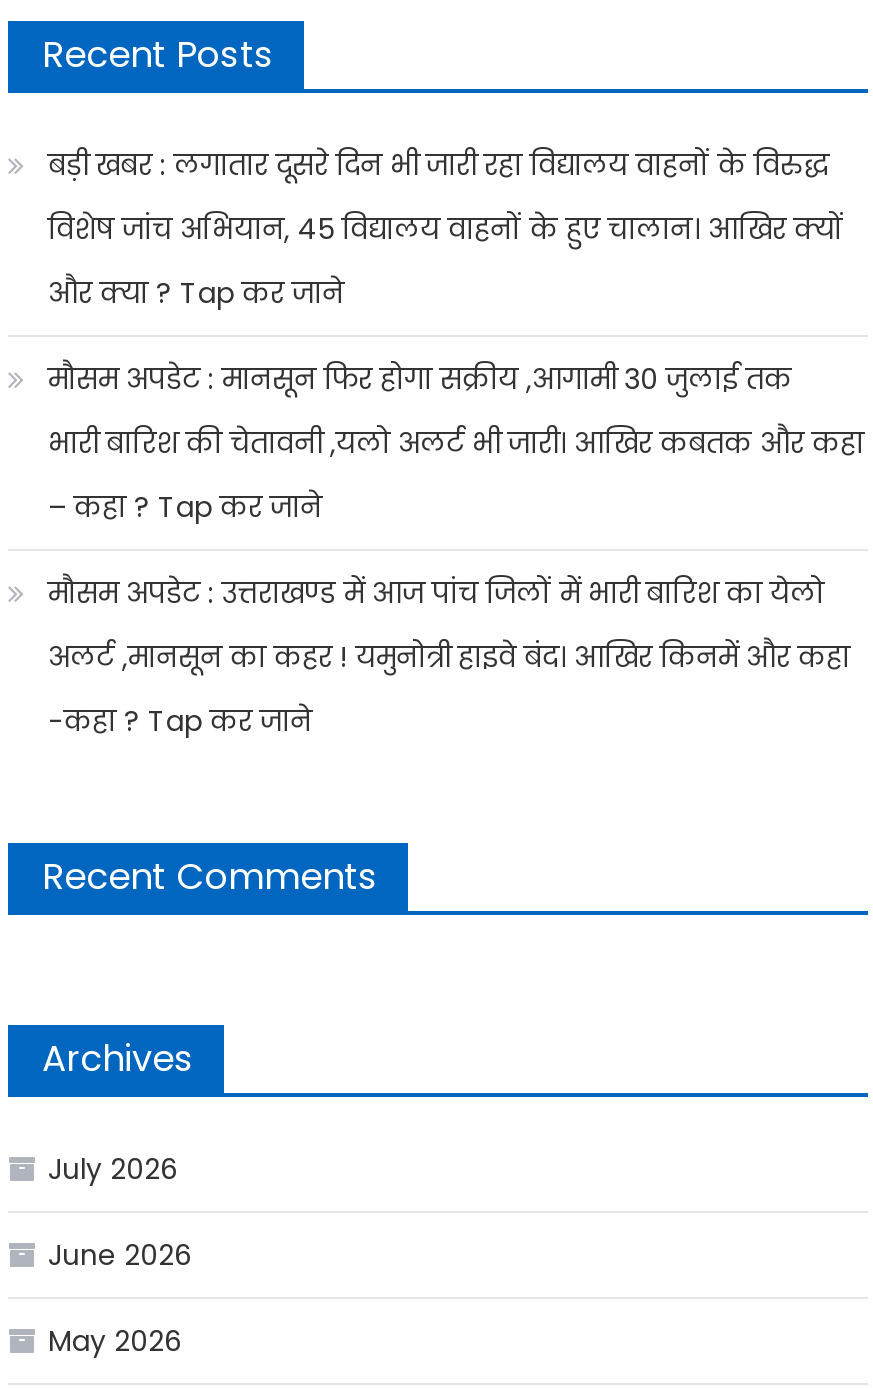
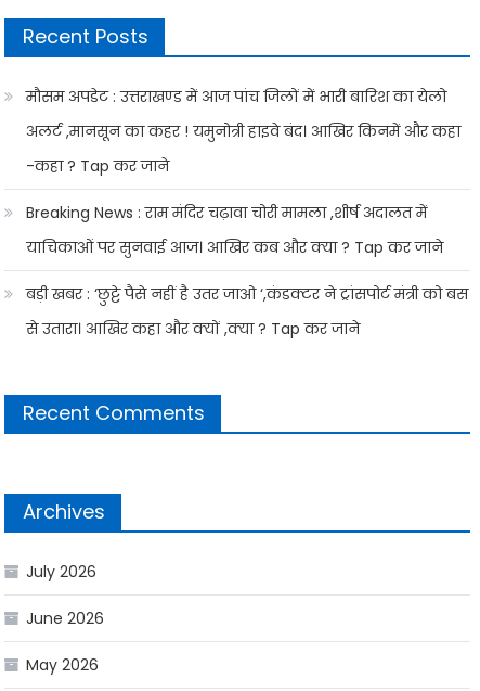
- बड़ी खबर : लगातार दूसरे दिन भी जारी रहा विद्यालय वाहनों के विरुद्ध
- विशेष जांच अभियान, 45 विद्यालय वाहनों के हुए चालान। आखिर क्यों
- और क्या ? Tap कर जाने
- मौसम अपडेट : मानसून फिर होगा सक्रीय ,आगामी 30 जुलाई तक
- भारी बारिश की चेतावनी ,यलो अलर्ट भी जारी। आखिर कबतक और कहा
- – कहा ? Tap कर जाने

moved up: मौसम अपडेट : उत्तराखण्ड में आज पांच जिलों में भारी बारिश का येलो | अलर्ट ,मानसून का कहर ! यमुनोत्री हाइवे बंद। आखिर किनमें और कहा | -कहा ? Tap कर जाने

+ Breaking News : राम मंदिर चढ़ावा चोरी मामला ,शीर्ष अदालत में
+ याचिकाओं पर सुनवाई आज। आखिर कब और क्या ? Tap कर जाने
+ बड़ी खबर : ‘छुट्टे पैसे नहीं है उतर जाओ ‘,कंडक्टर ने ट्रांसपोर्ट मंत्री को बस
+ से उतारा। आखिर कहा और क्यों ,क्या ? Tap कर जाने
